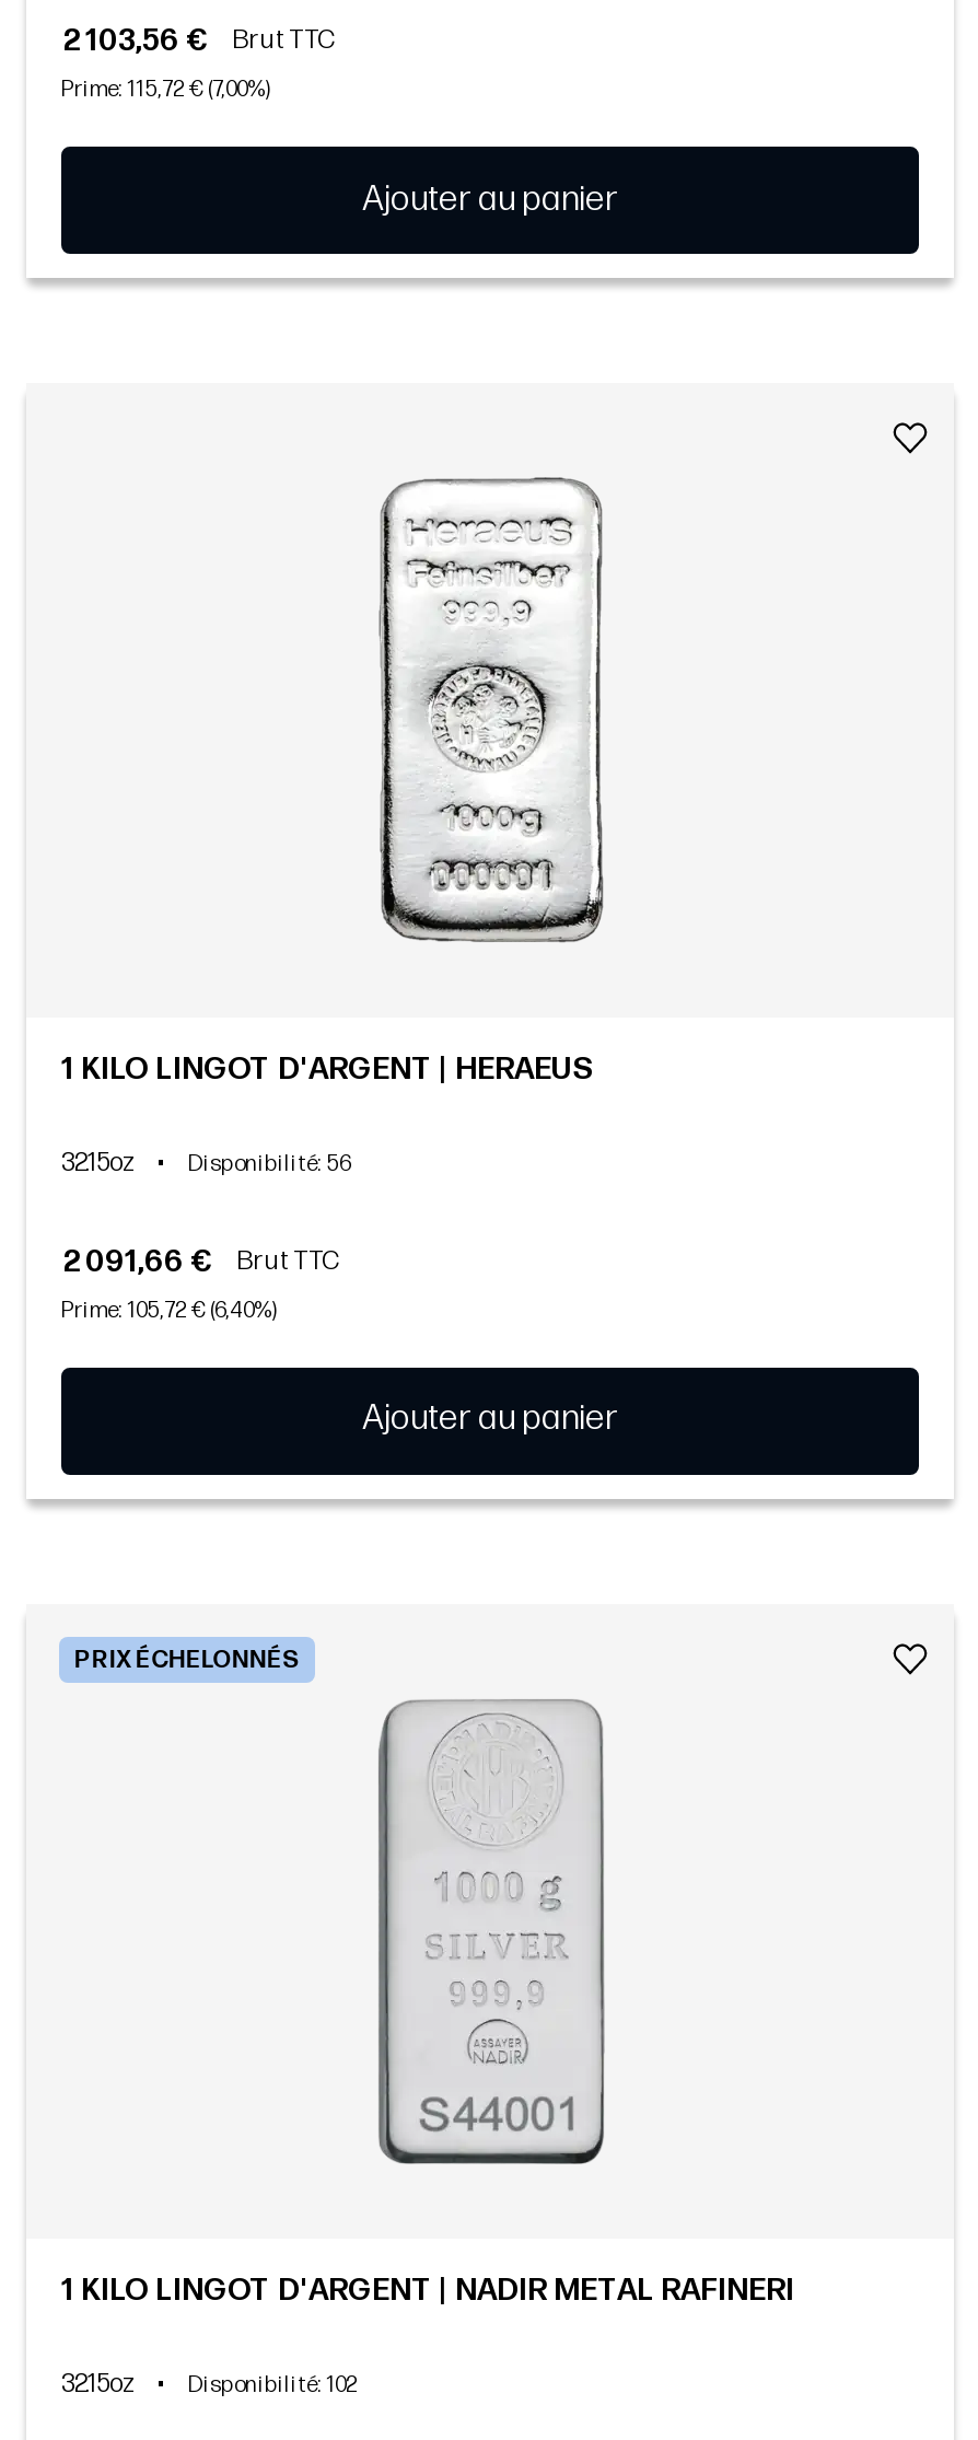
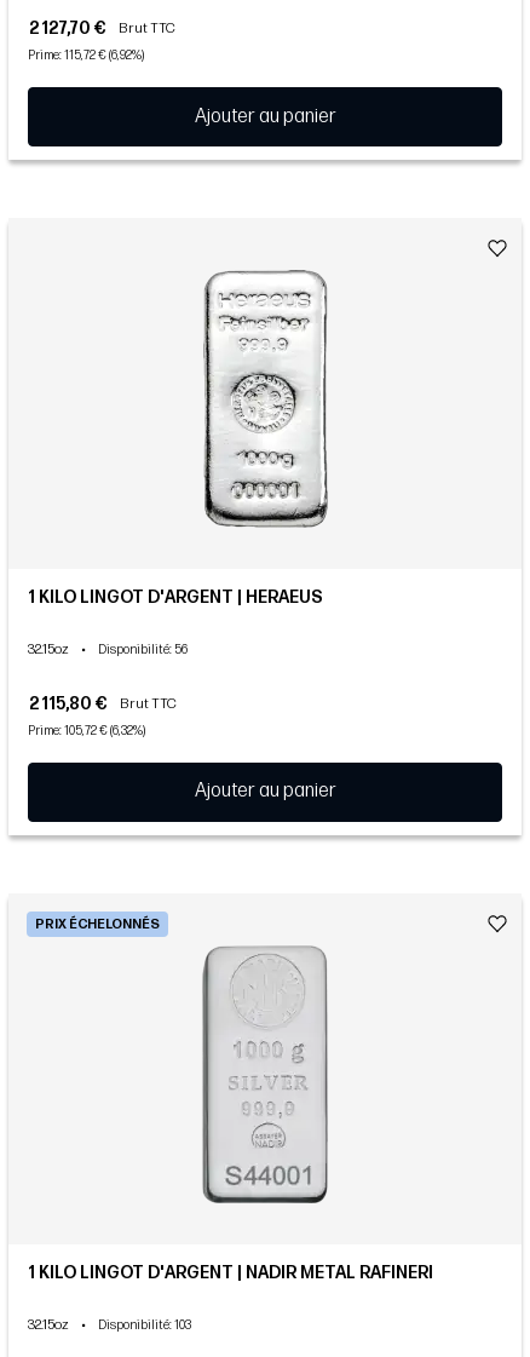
- 2 103,56 € Brut TTC
+ 2 127,70 € Brut TTC

- Prime: 115,72 € (7,00%)
+ Prime: 115,72 € (6,92%)

- 2 091,66 € Brut TTC
+ 2 115,80 € Brut TTC

- Prime: 105,72 € (6,40%)
+ Prime: 105,72 € (6,32%)

- Disponibilité: 102
+ Disponibilité: 103
